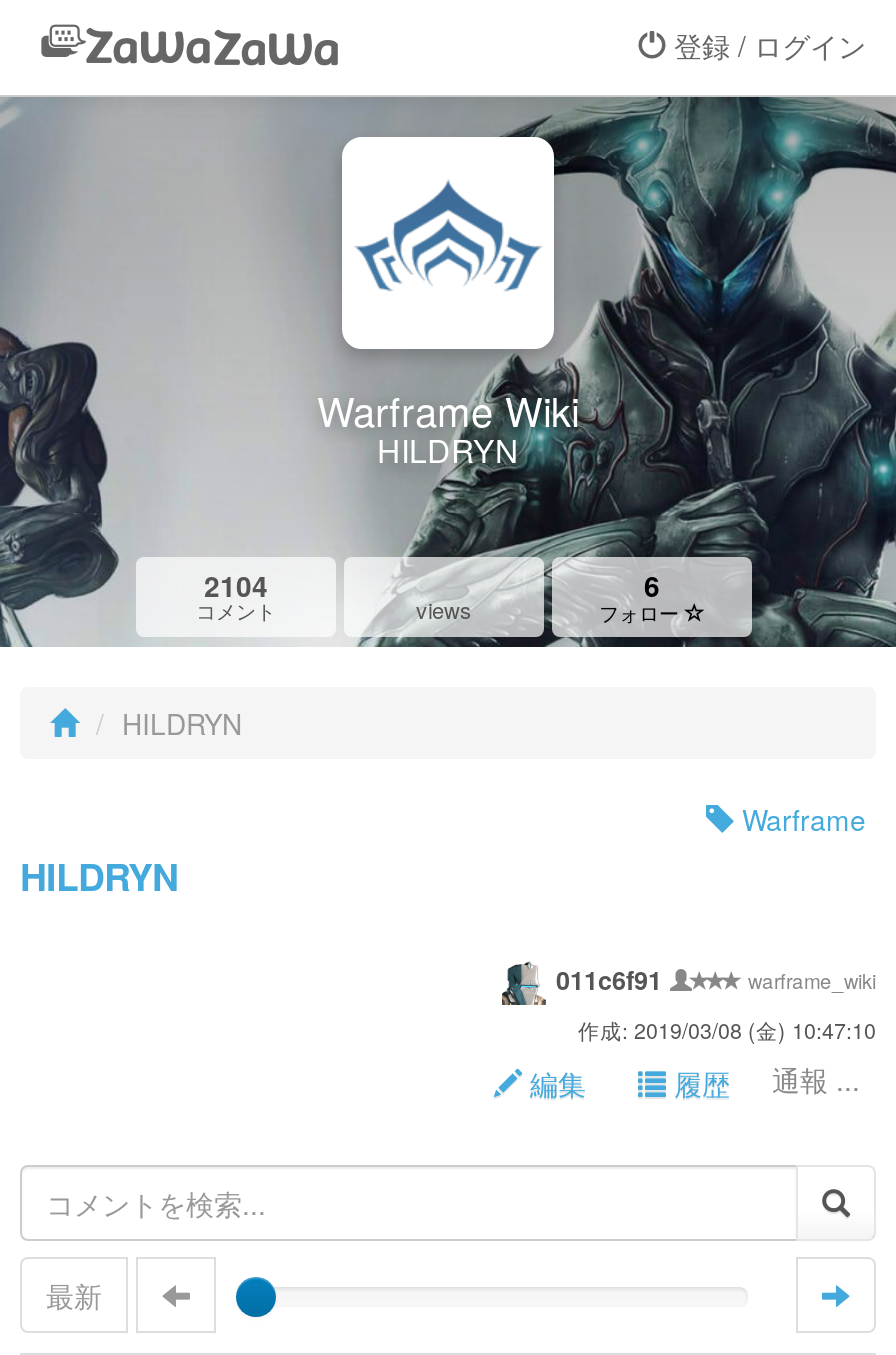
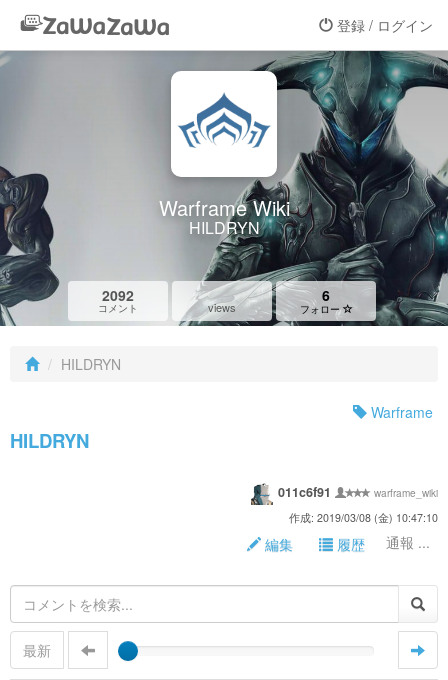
- 2104
+ 2092
